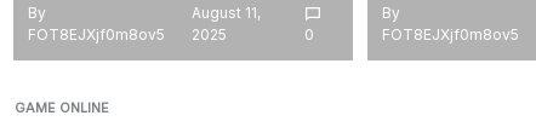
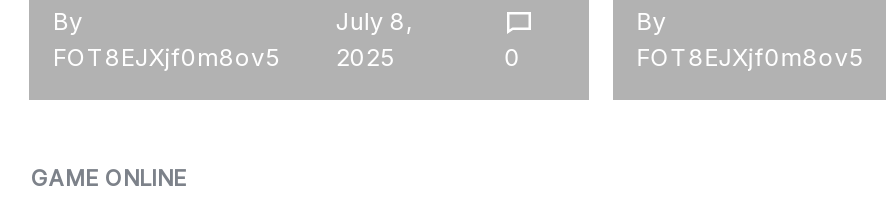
- August 11,
+ July 8,
